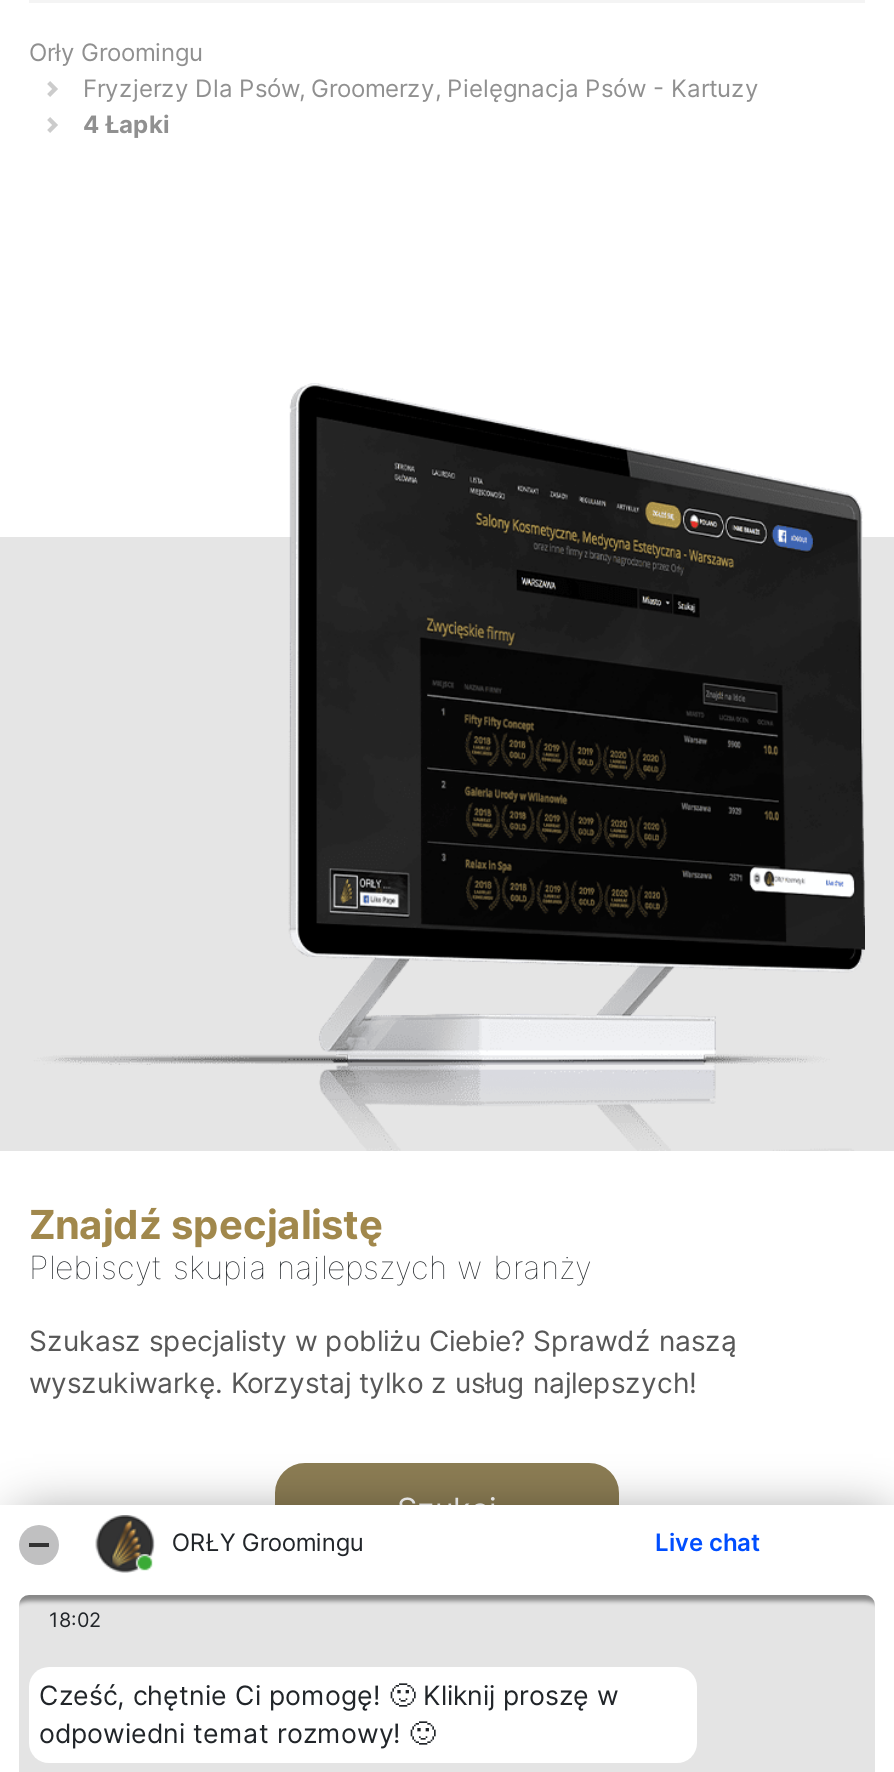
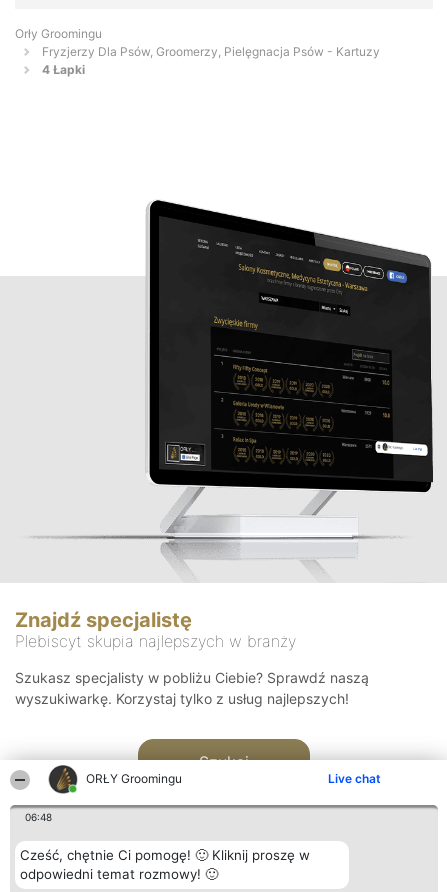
- 18:02
+ 06:48
